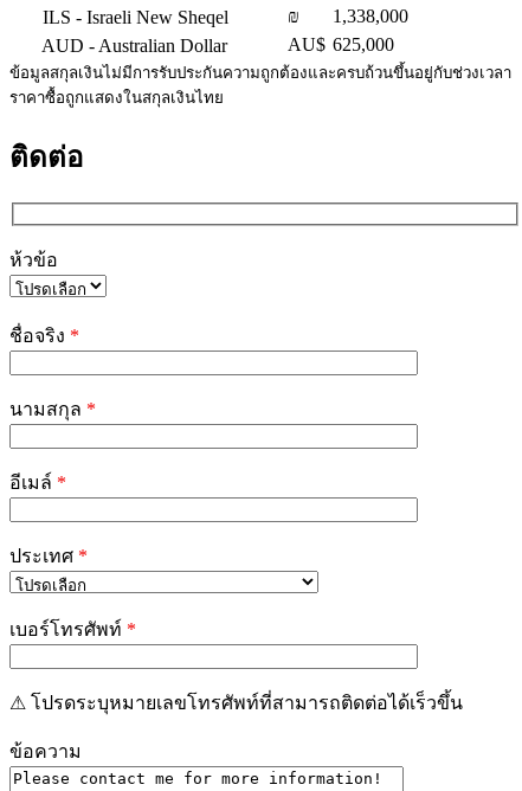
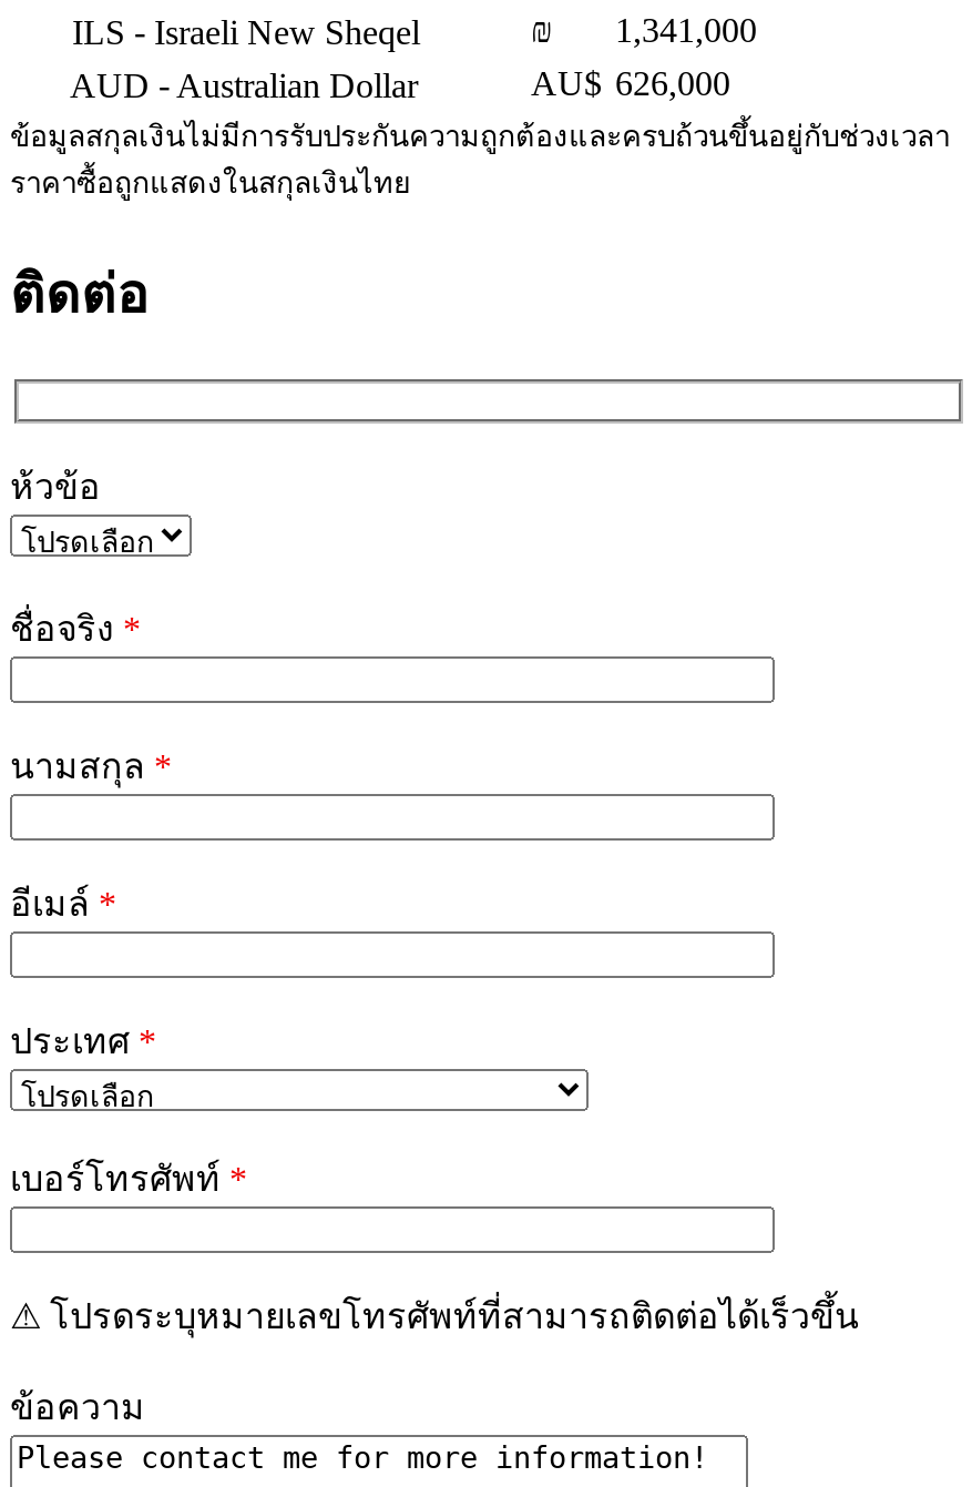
- 1,338,000
+ 1,341,000

- AU$ 625,000
+ AU$ 626,000
